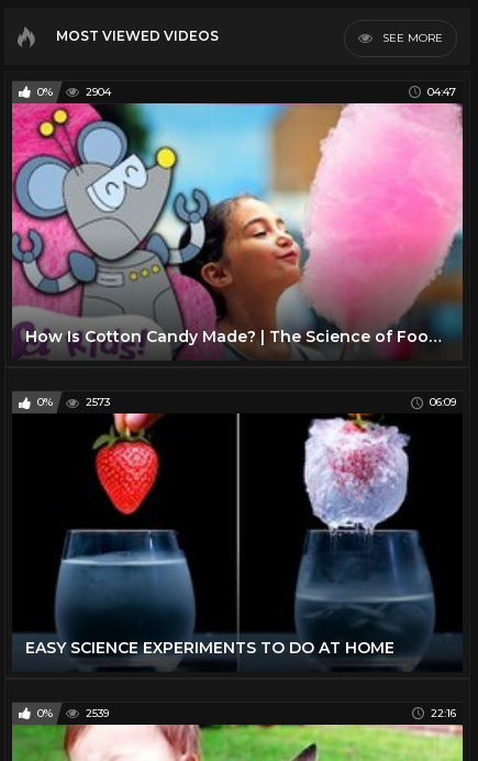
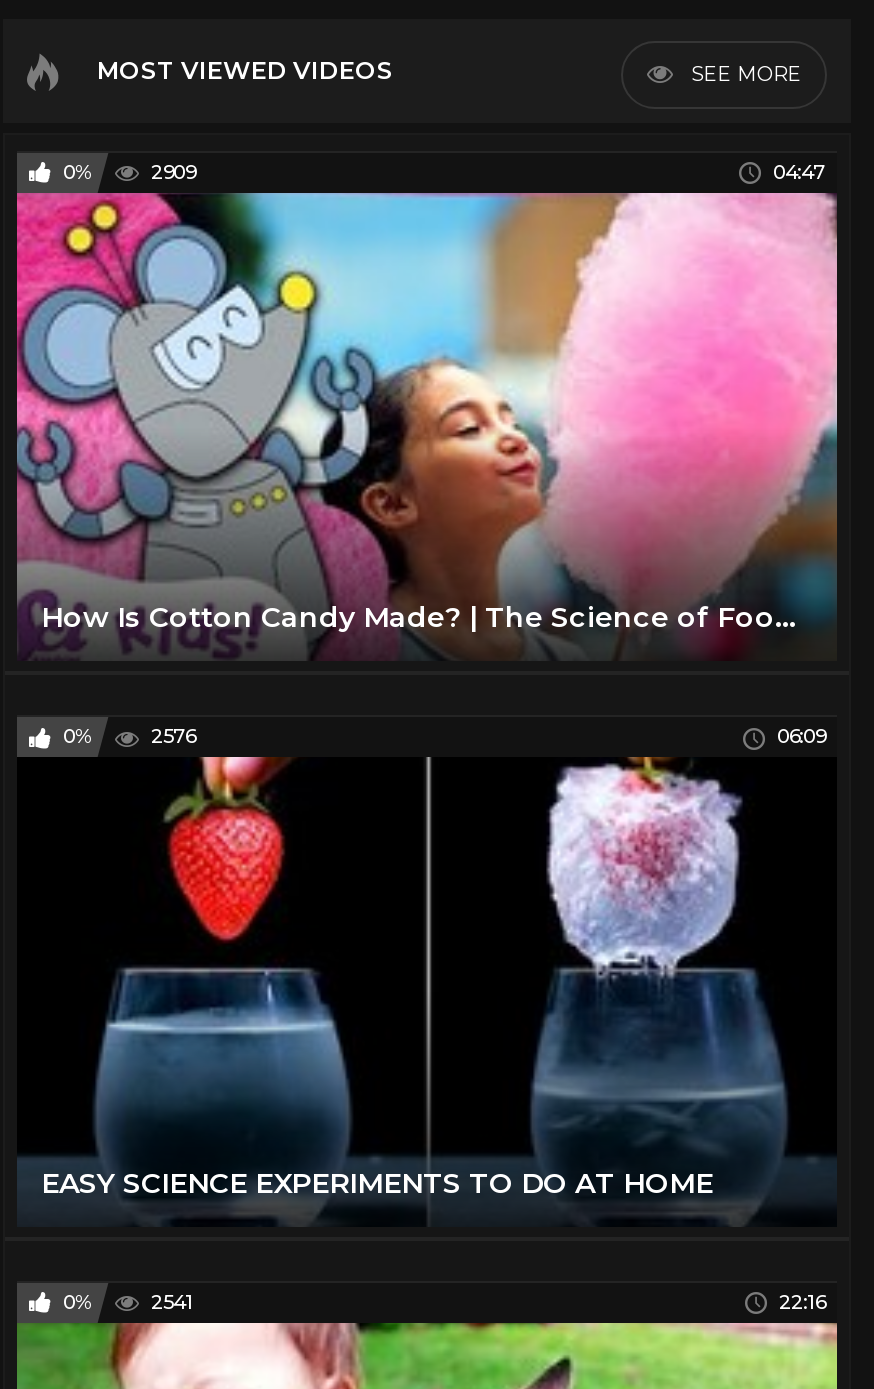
- 2904
+ 2909

- 2573
+ 2576

- 2539
+ 2541
